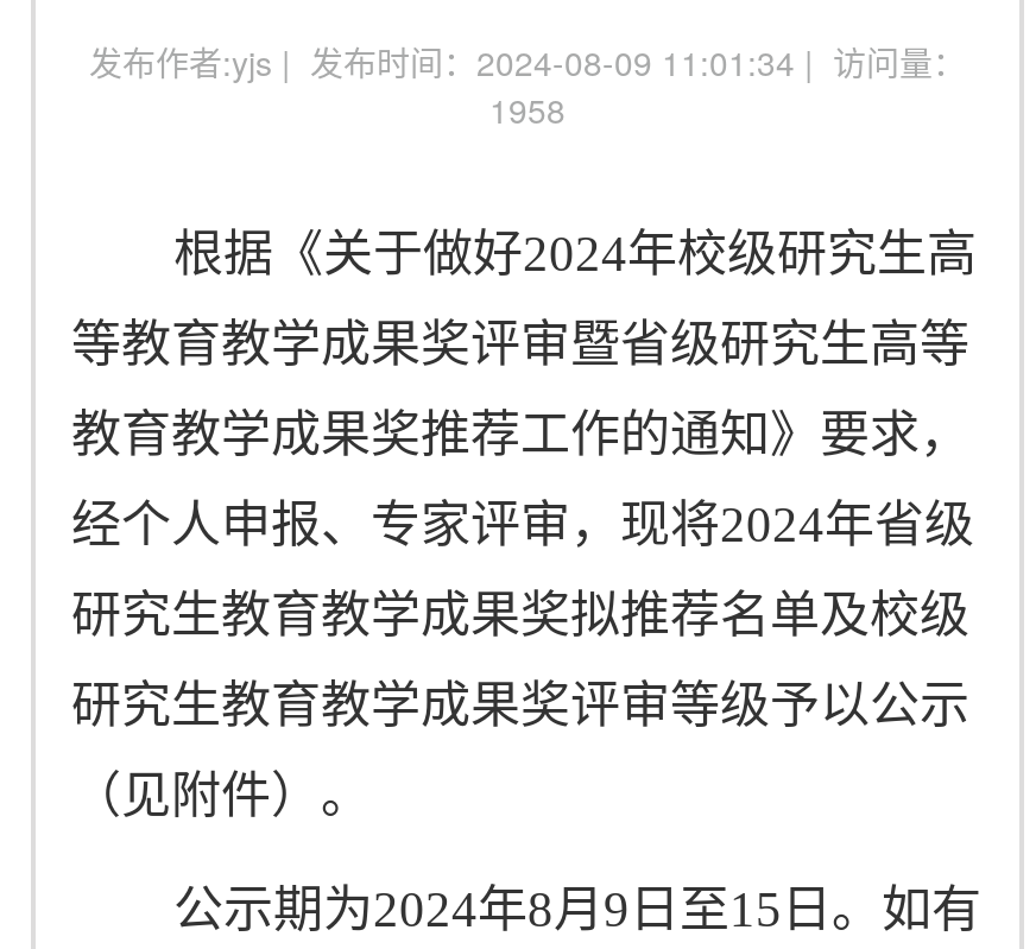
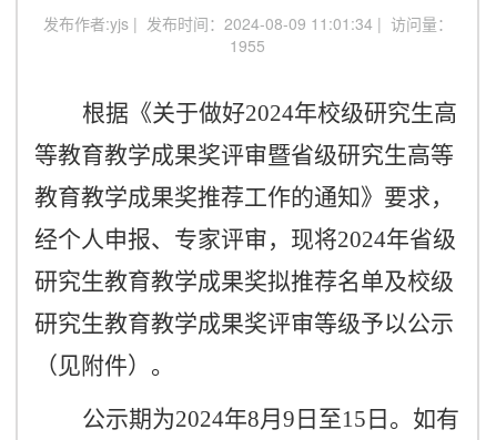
- 1958
+ 1955
